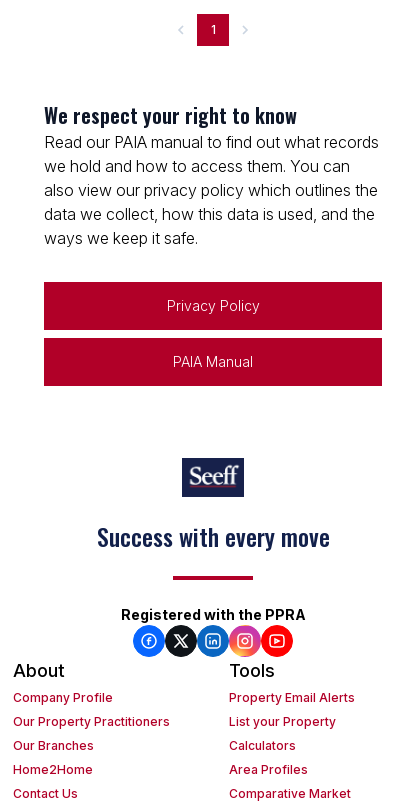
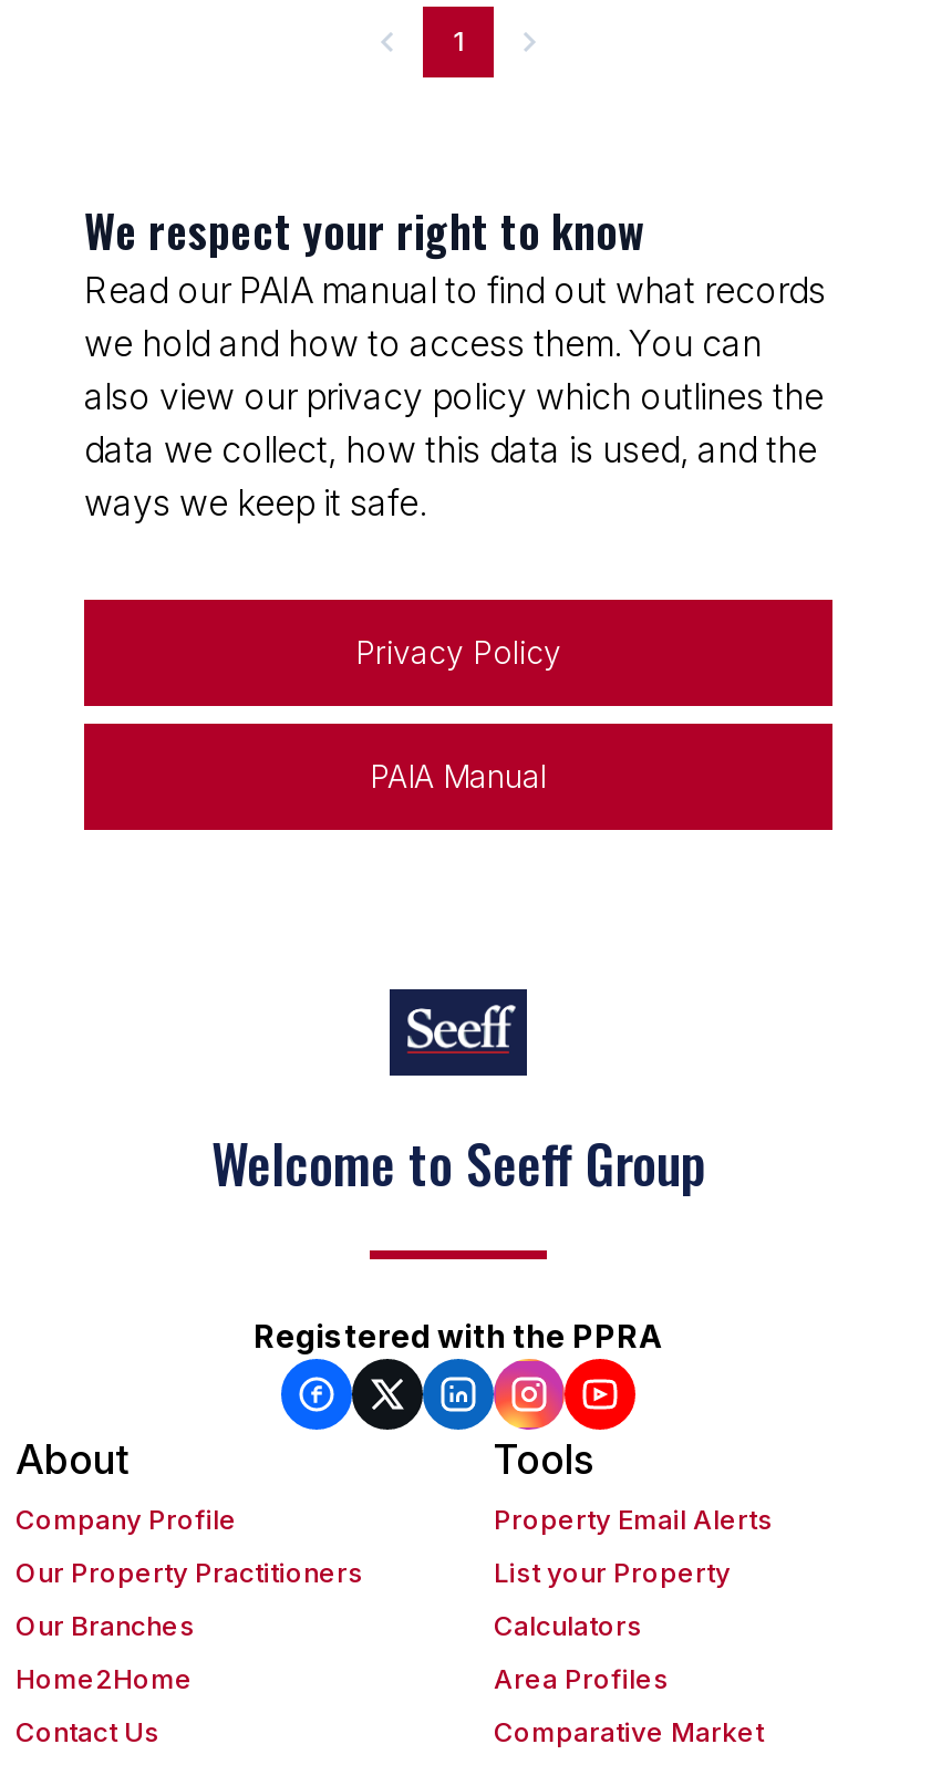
- Success with every move
+ Welcome to Seeff Group
